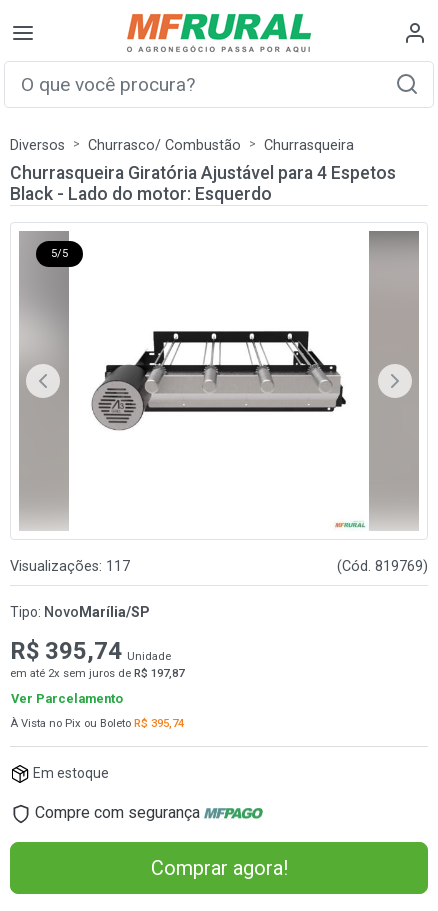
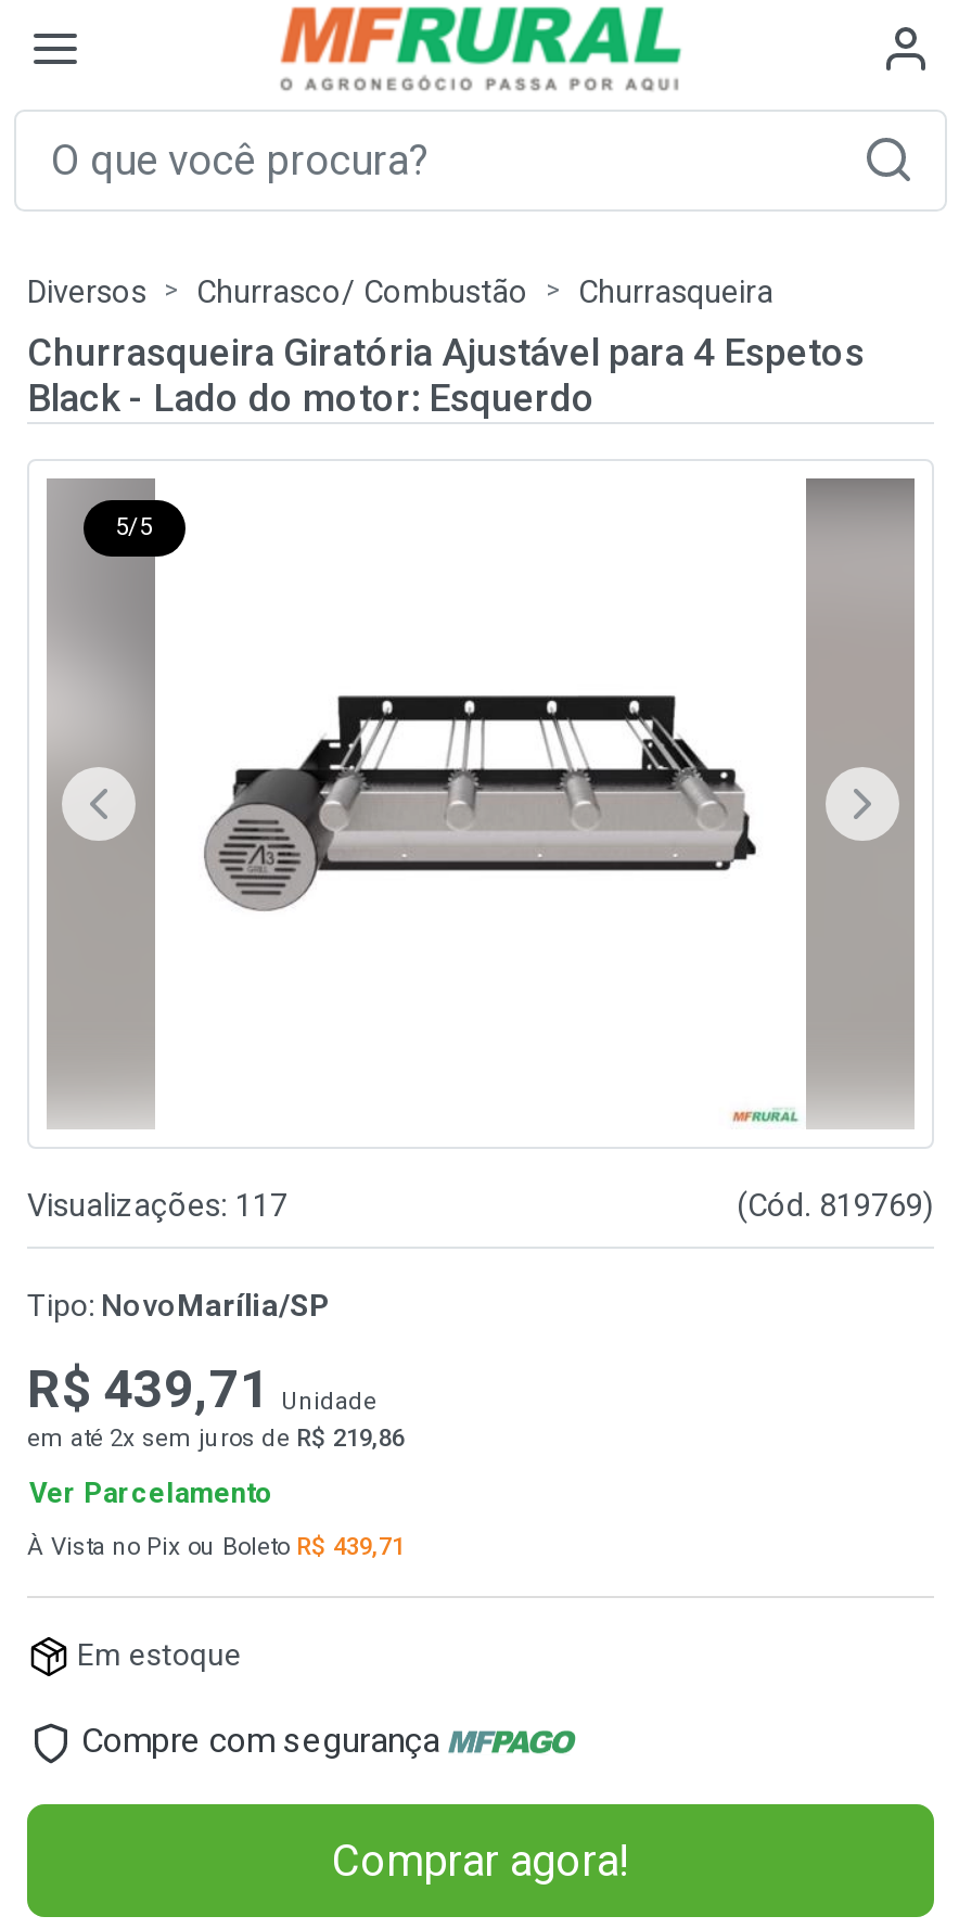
- R$ 395,74 Unidade
+ R$ 439,71 Unidade

- em até 2x sem juros de R$ 197,87
+ em até 2x sem juros de R$ 219,86

- À Vista no Pix ou Boleto R$ 395,74
+ À Vista no Pix ou Boleto R$ 439,71
